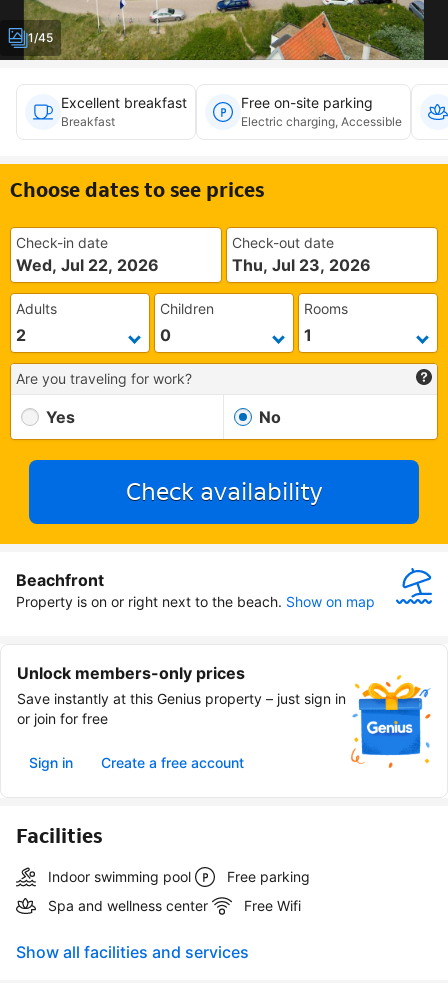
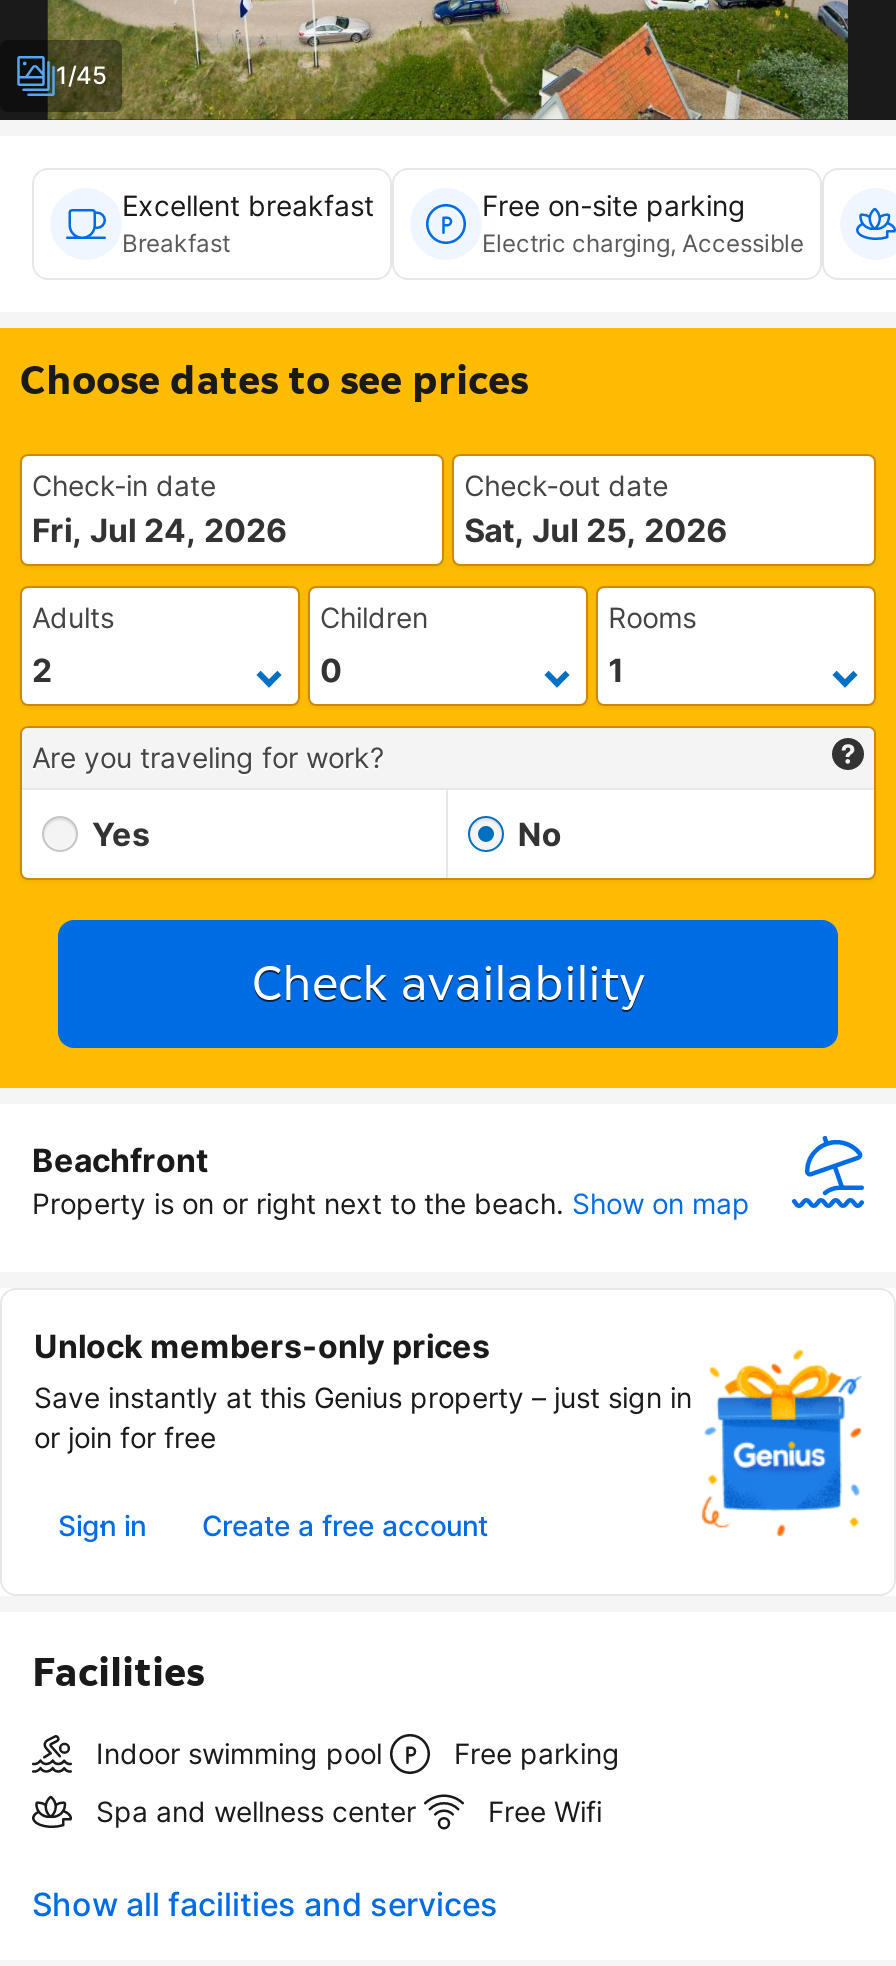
- Wed, Jul 22, 2026
+ Fri, Jul 24, 2026

- Thu, Jul 23, 2026
+ Sat, Jul 25, 2026
